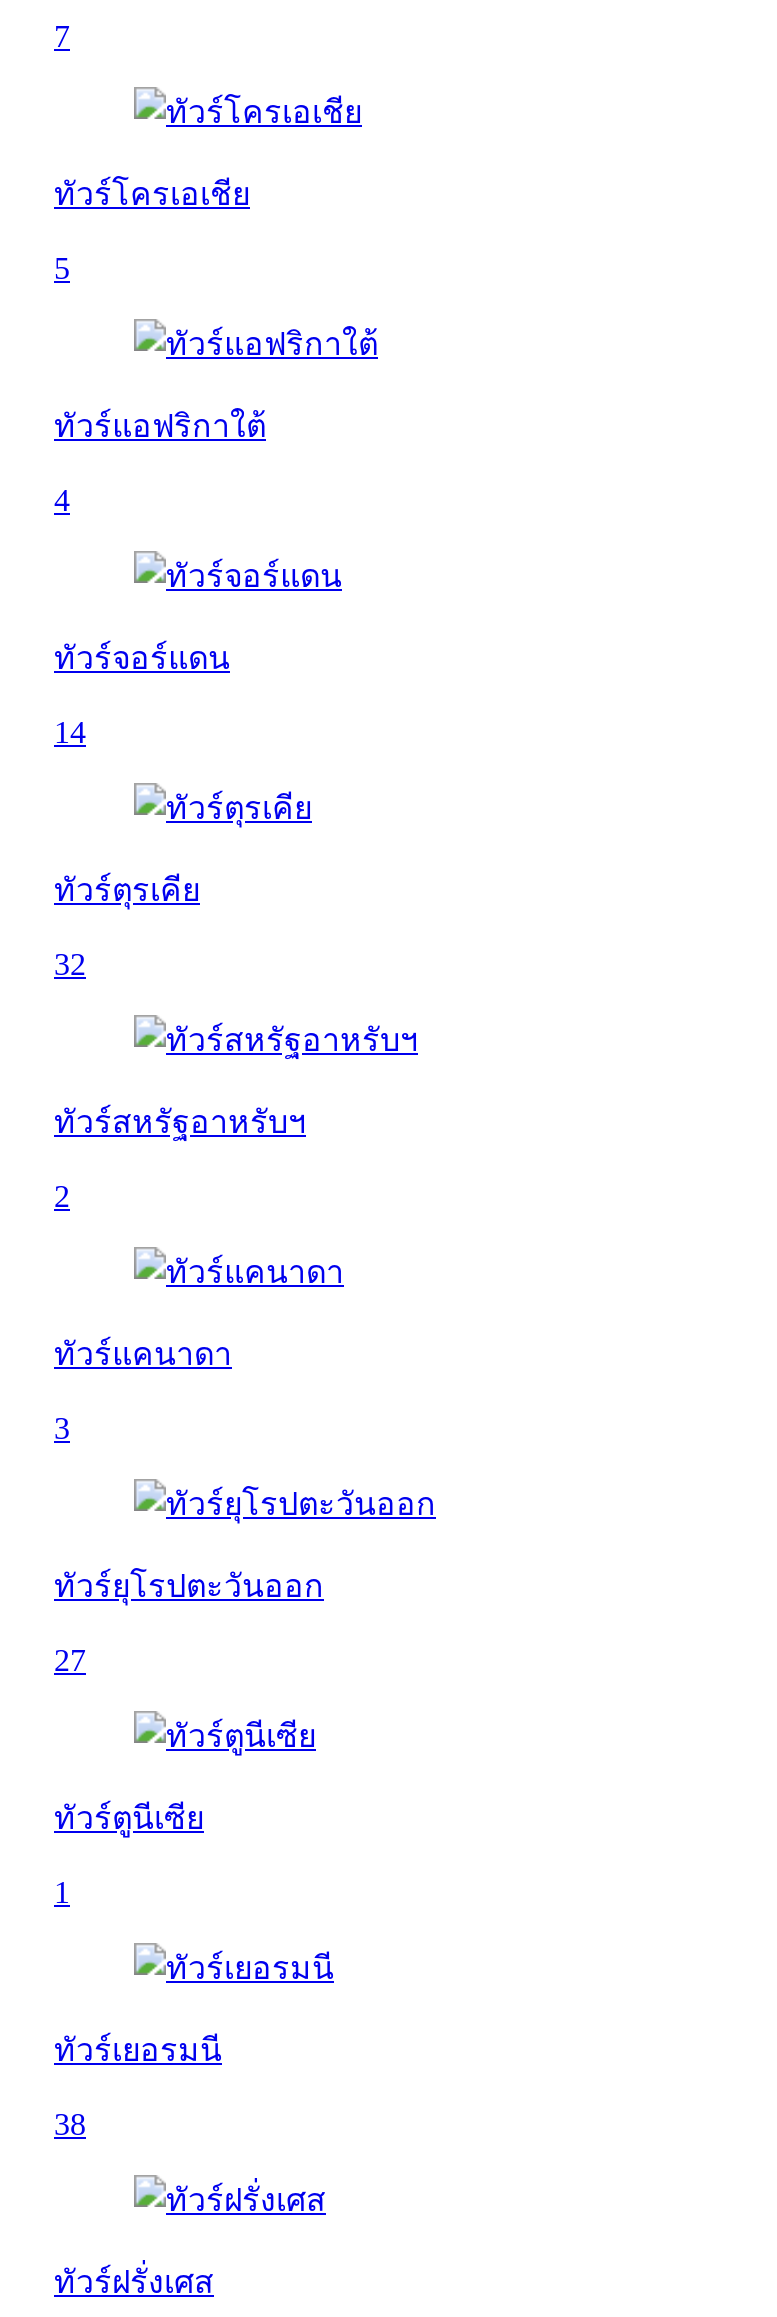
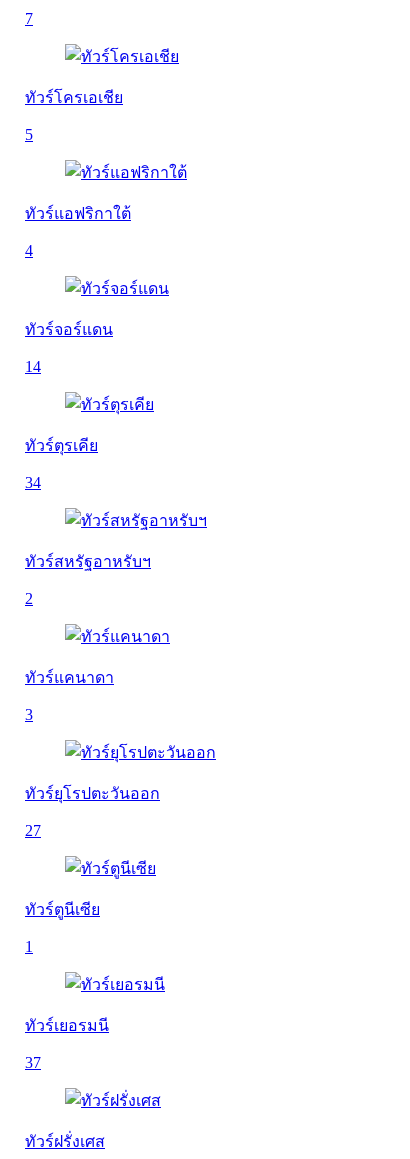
- 32
+ 34

- 38
+ 37
